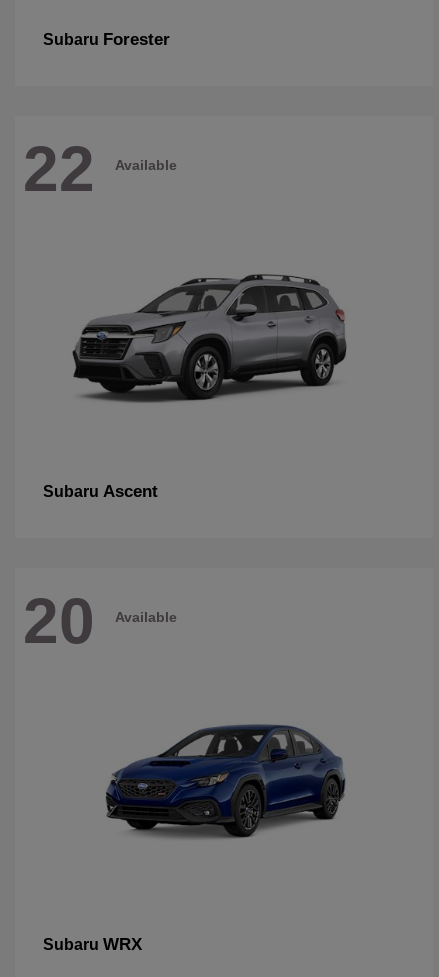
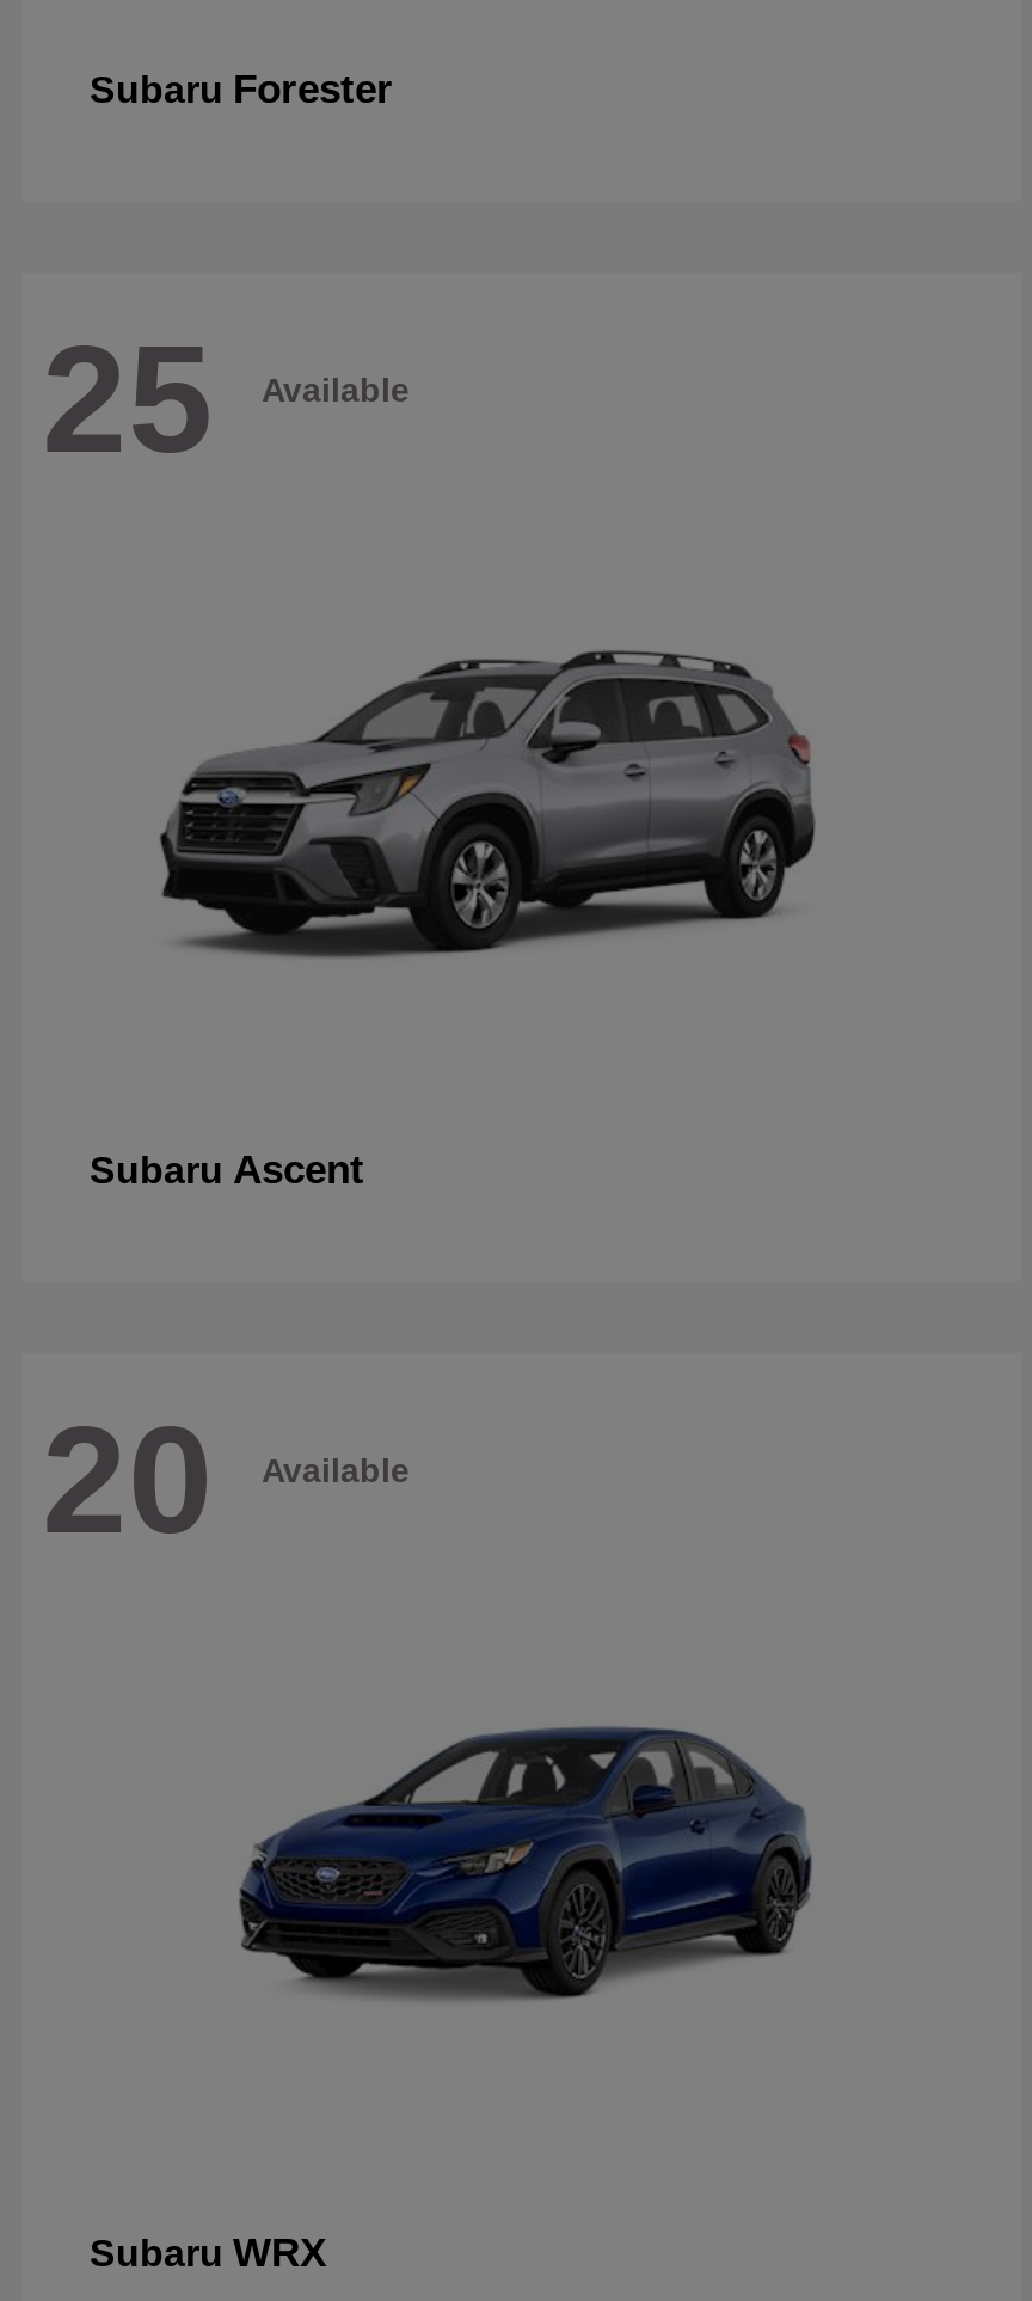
- 22 Available
+ 25 Available
